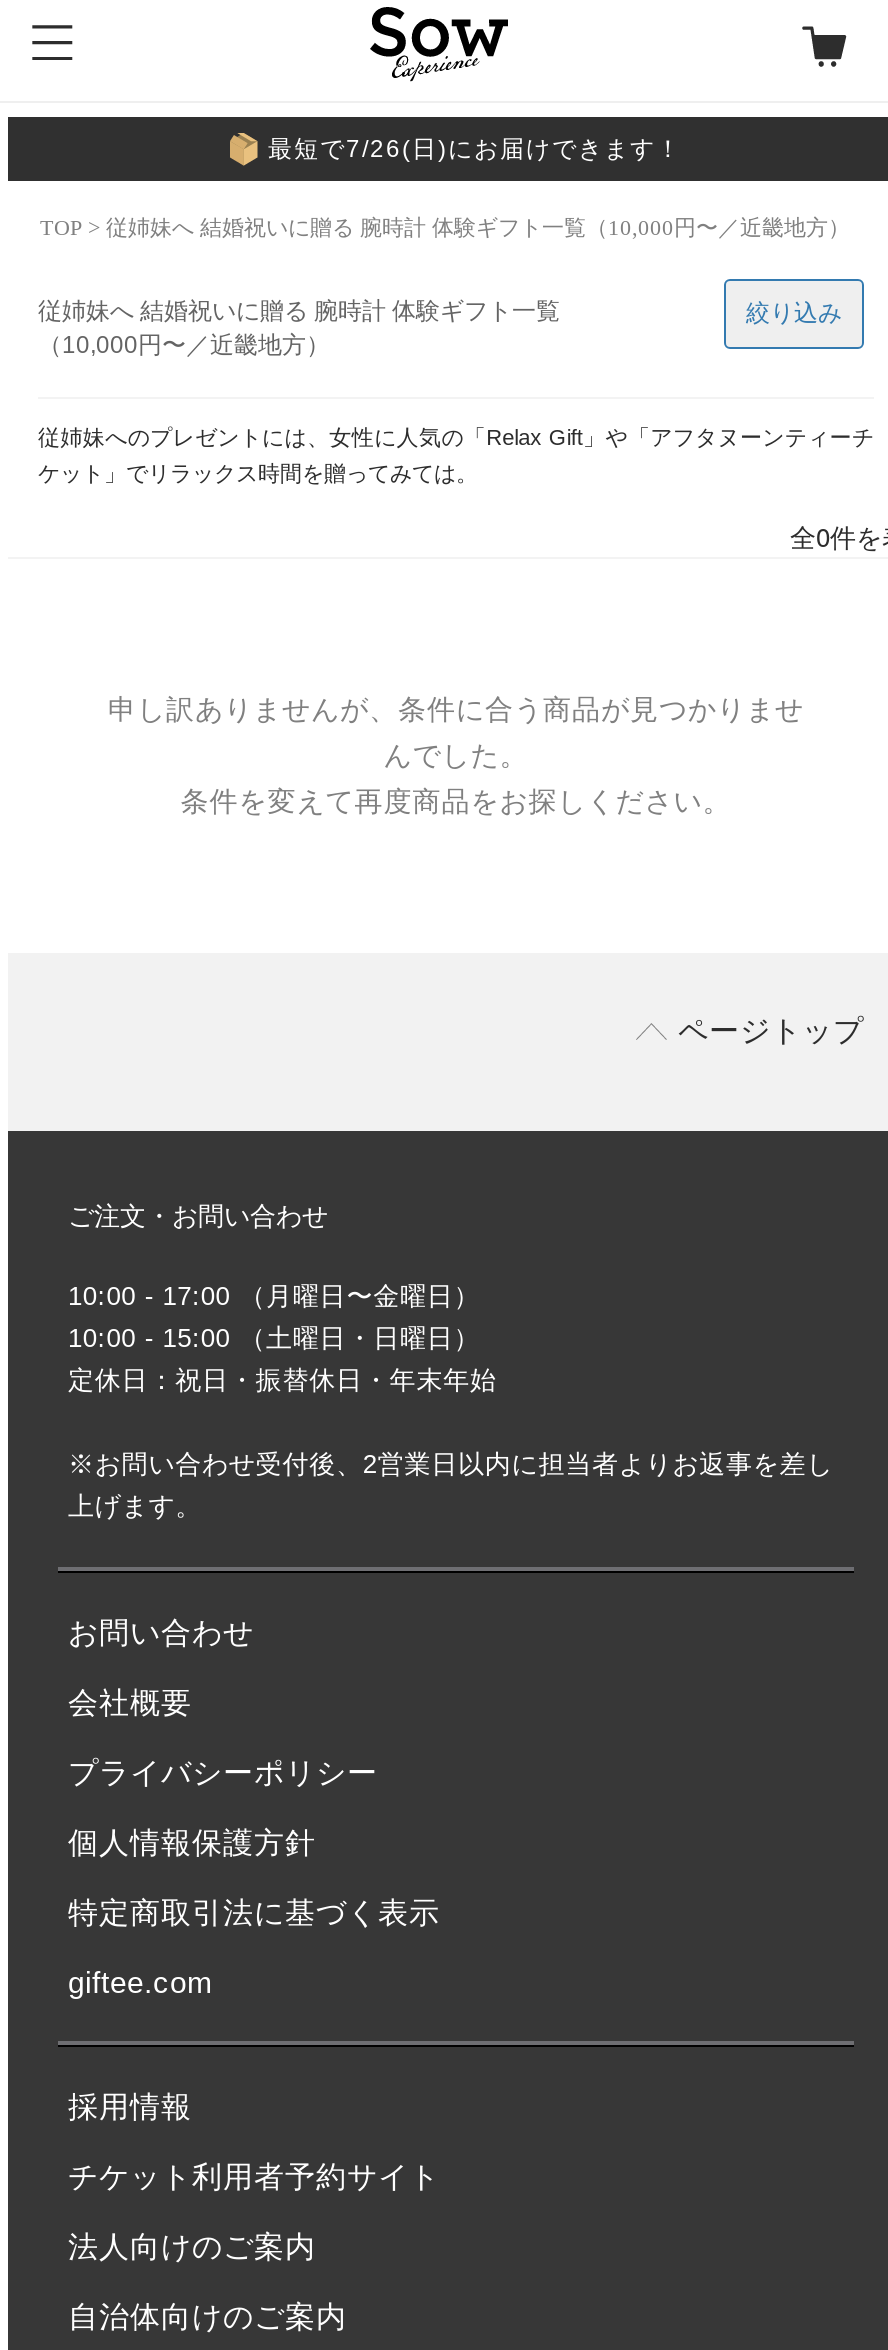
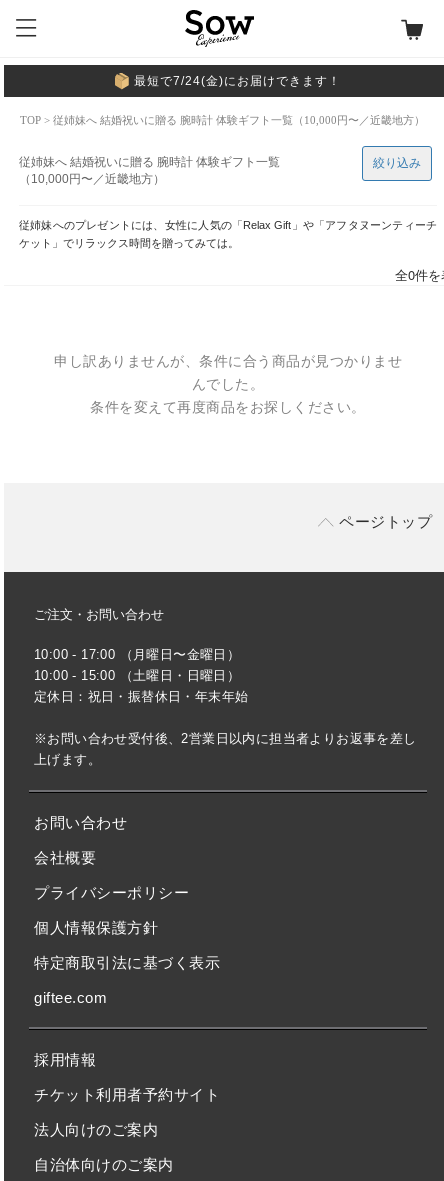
- 最短で7/26(日)にお届けできます！
+ 最短で7/24(金)にお届けできます！
